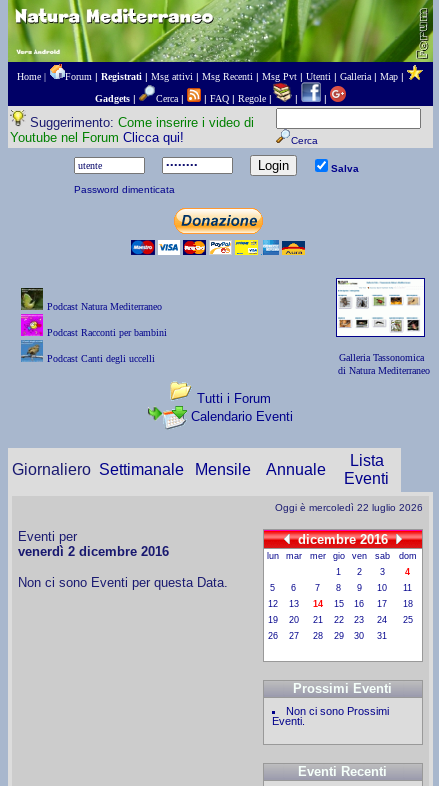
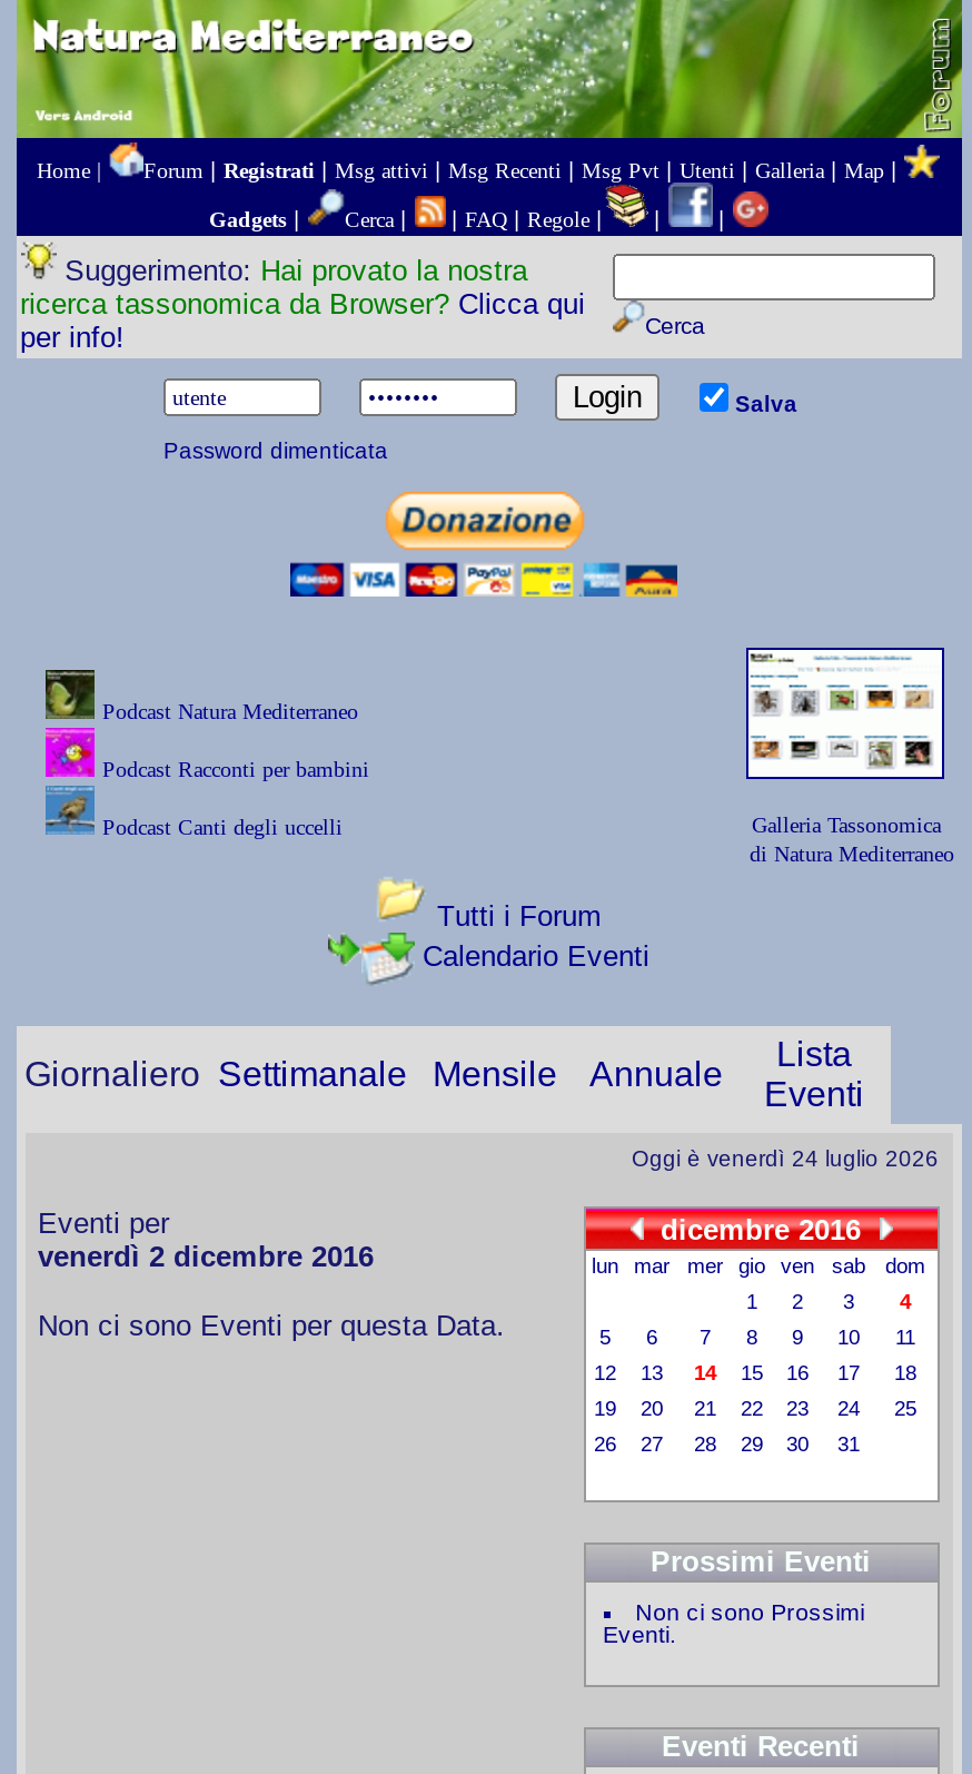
- Suggerimento: Come inserire i video di
- Youtube nel Forum Clicca qui!
+ Suggerimento: Hai provato la nostra
+ ricerca tassonomica da Browser? Clicca qui
+ per info!

- Oggi è mercoledì 22 luglio 2026
+ Oggi è venerdì 24 luglio 2026
